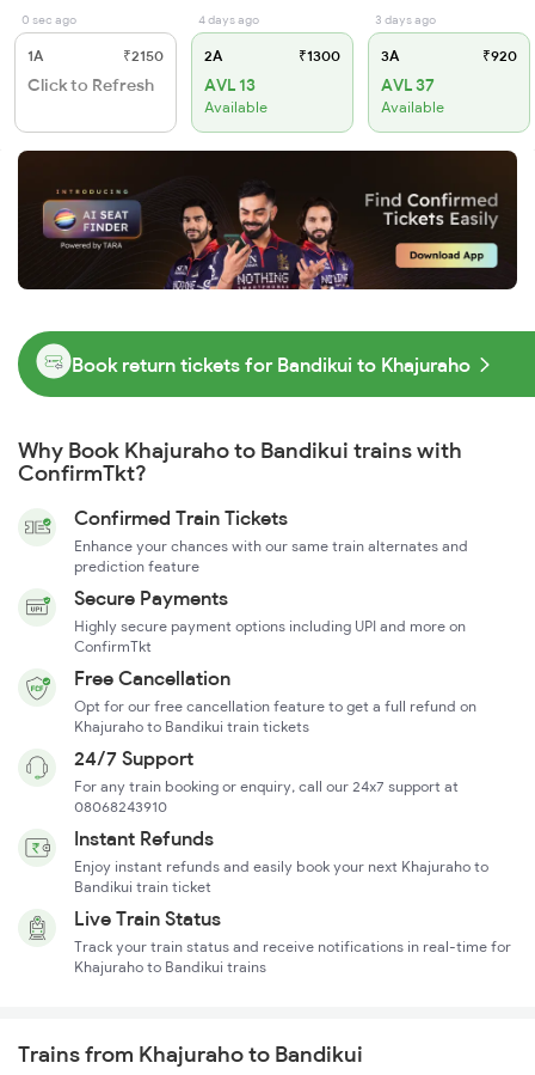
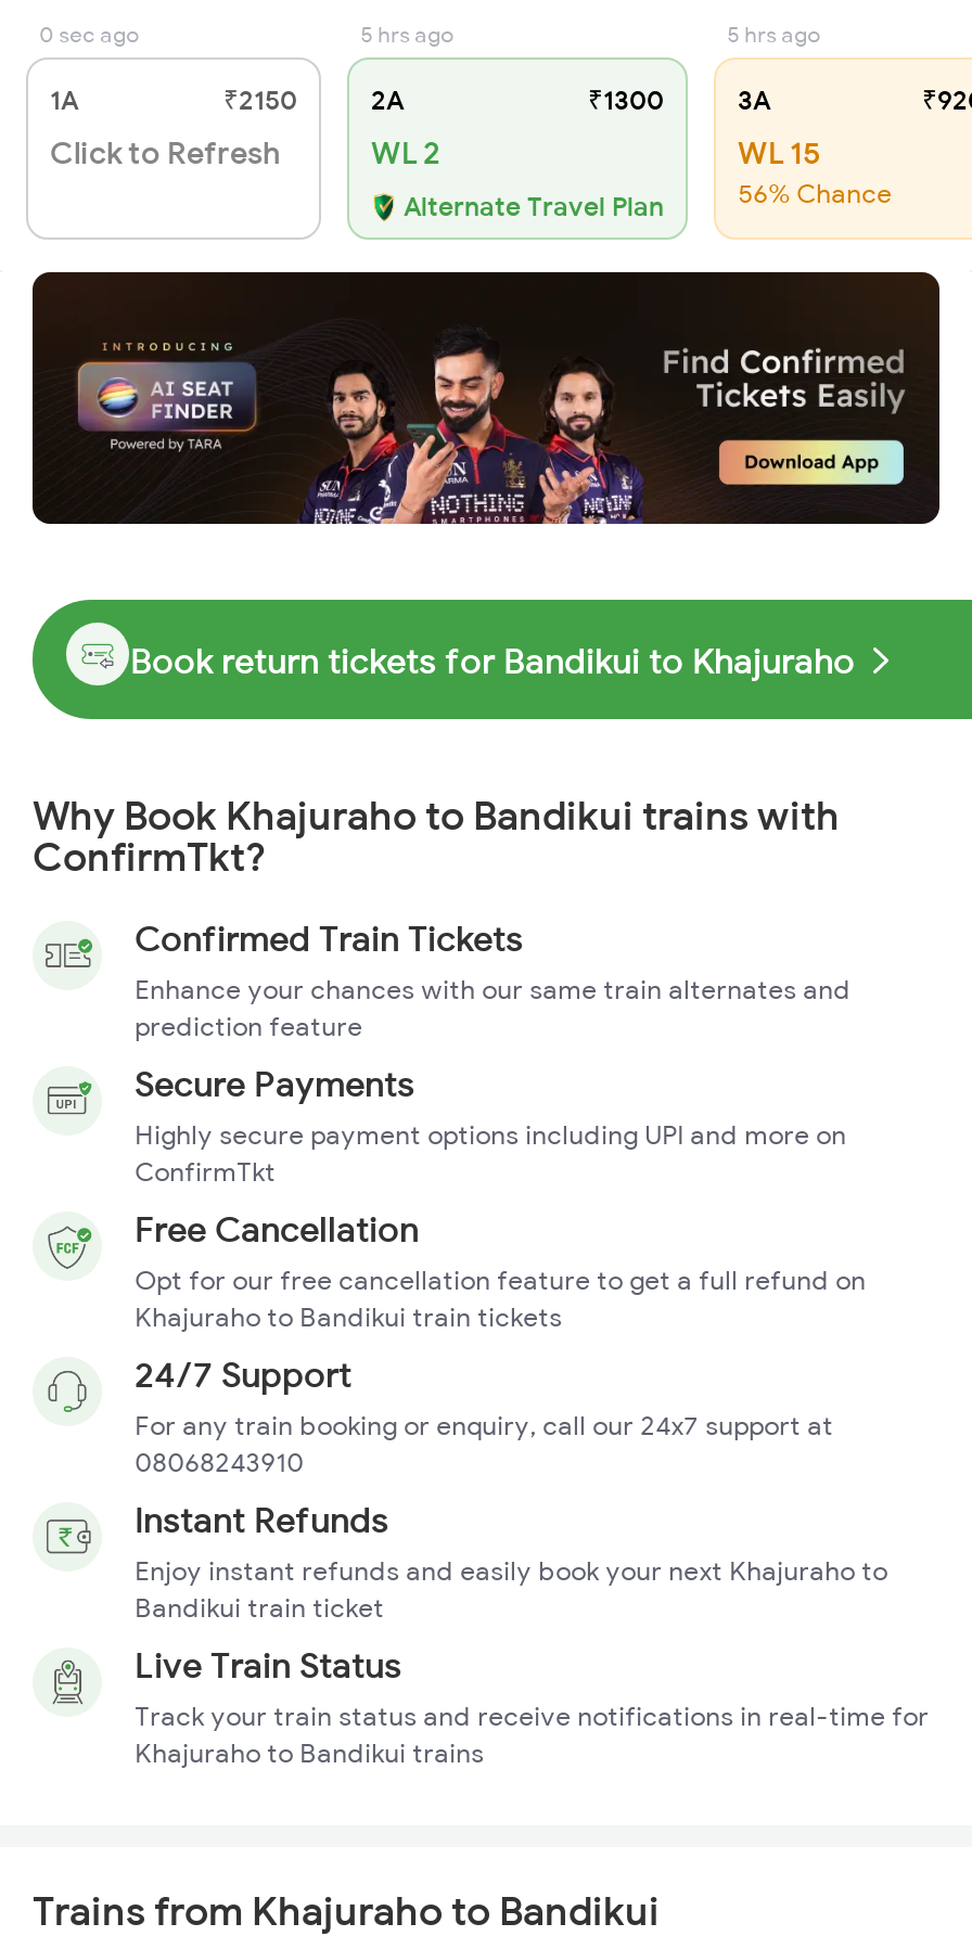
- 4 days ago
+ 5 hrs ago

- 3 days ago
+ 5 hrs ago

- AVL 13
- Available
+ WL 2
+ Alternate Travel Plan

- AVL 37
- Available
+ WL 15
+ 56% Chance
